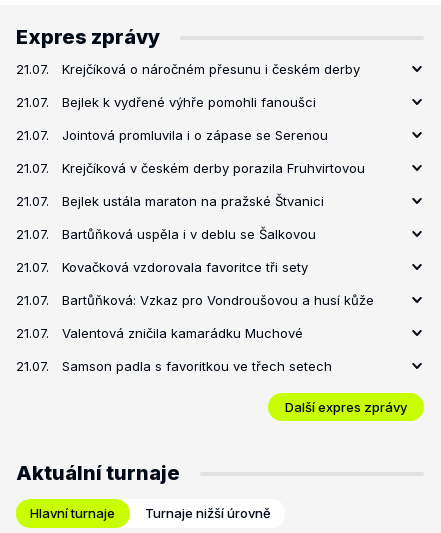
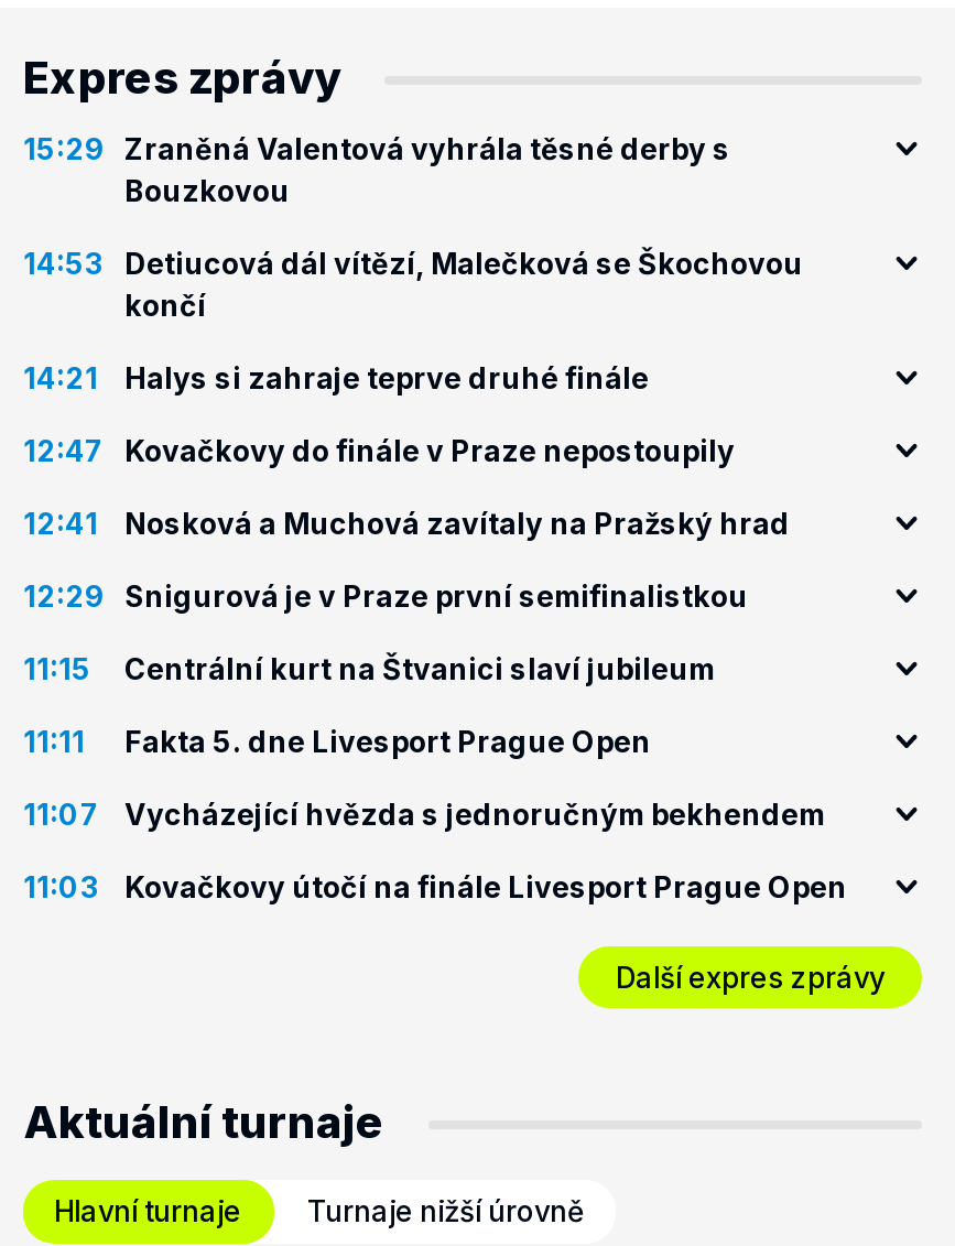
- 21.07.
- Krejčíková o náročném přesunu i českém derby
+ 15:29 Zraněná Valentová vyhrála těsné derby s
+ Bouzkovou

- 21.07.
- Bejlek k vydřené výhře pomohli fanoušci
+ 14:53 Detiucová dál vítězí, Malečková se Škochovou
+ končí

- 21.07.
- Jointová promluvila i o zápase se Serenou
+ 14:21
+ Halys si zahraje teprve druhé finále

- 21.07.
- Krejčíková v českém derby porazila Fruhvirtovou
+ 12:47 Kovačkovy do finále v Praze nepostoupily

- 21.07.
- Bejlek ustála maraton na pražské Štvanici
+ 12:41
+ Nosková a Muchová zavítaly na Pražský hrad

- 21.07.
- Bartůňková uspěla i v deblu se Šalkovou
+ 12:29 Snigurová je v Praze první semifinalistkou

- 21.07.
- Kovačková vzdorovala favoritce tři sety
+ 11:15
+ Centrální kurt na Štvanici slaví jubileum

- 21.07.
- Bartůňková: Vzkaz pro Vondroušovou a husí kůže
+ 11:11
+ Fakta 5. dne Livesport Prague Open

- 21.07.
- Valentová zničila kamarádku Muchové
+ 11:07
+ Vycházející hvězda s jednoručným bekhendem

- 21.07.
- Samson padla s favoritkou ve třech setech
+ 11:03
+ Kovačkovy útočí na finále Livesport Prague Open
